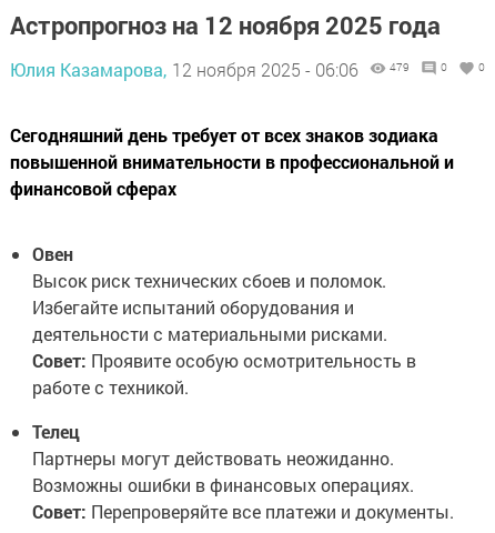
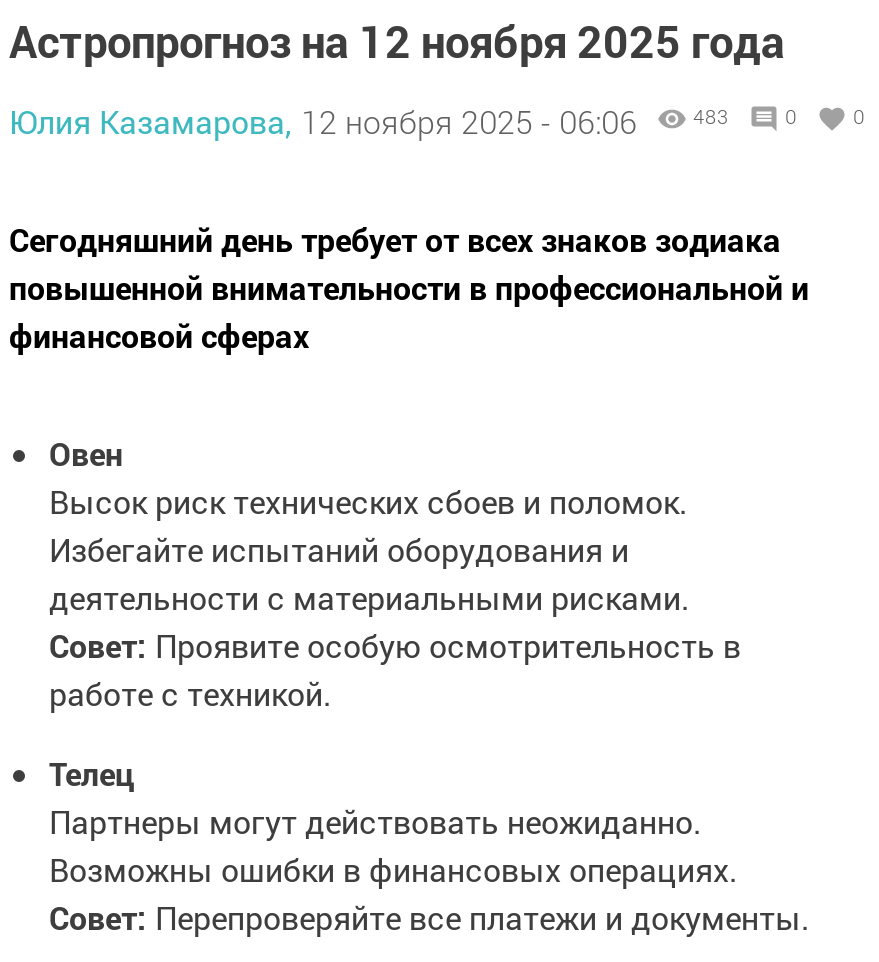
- 479
+ 483
